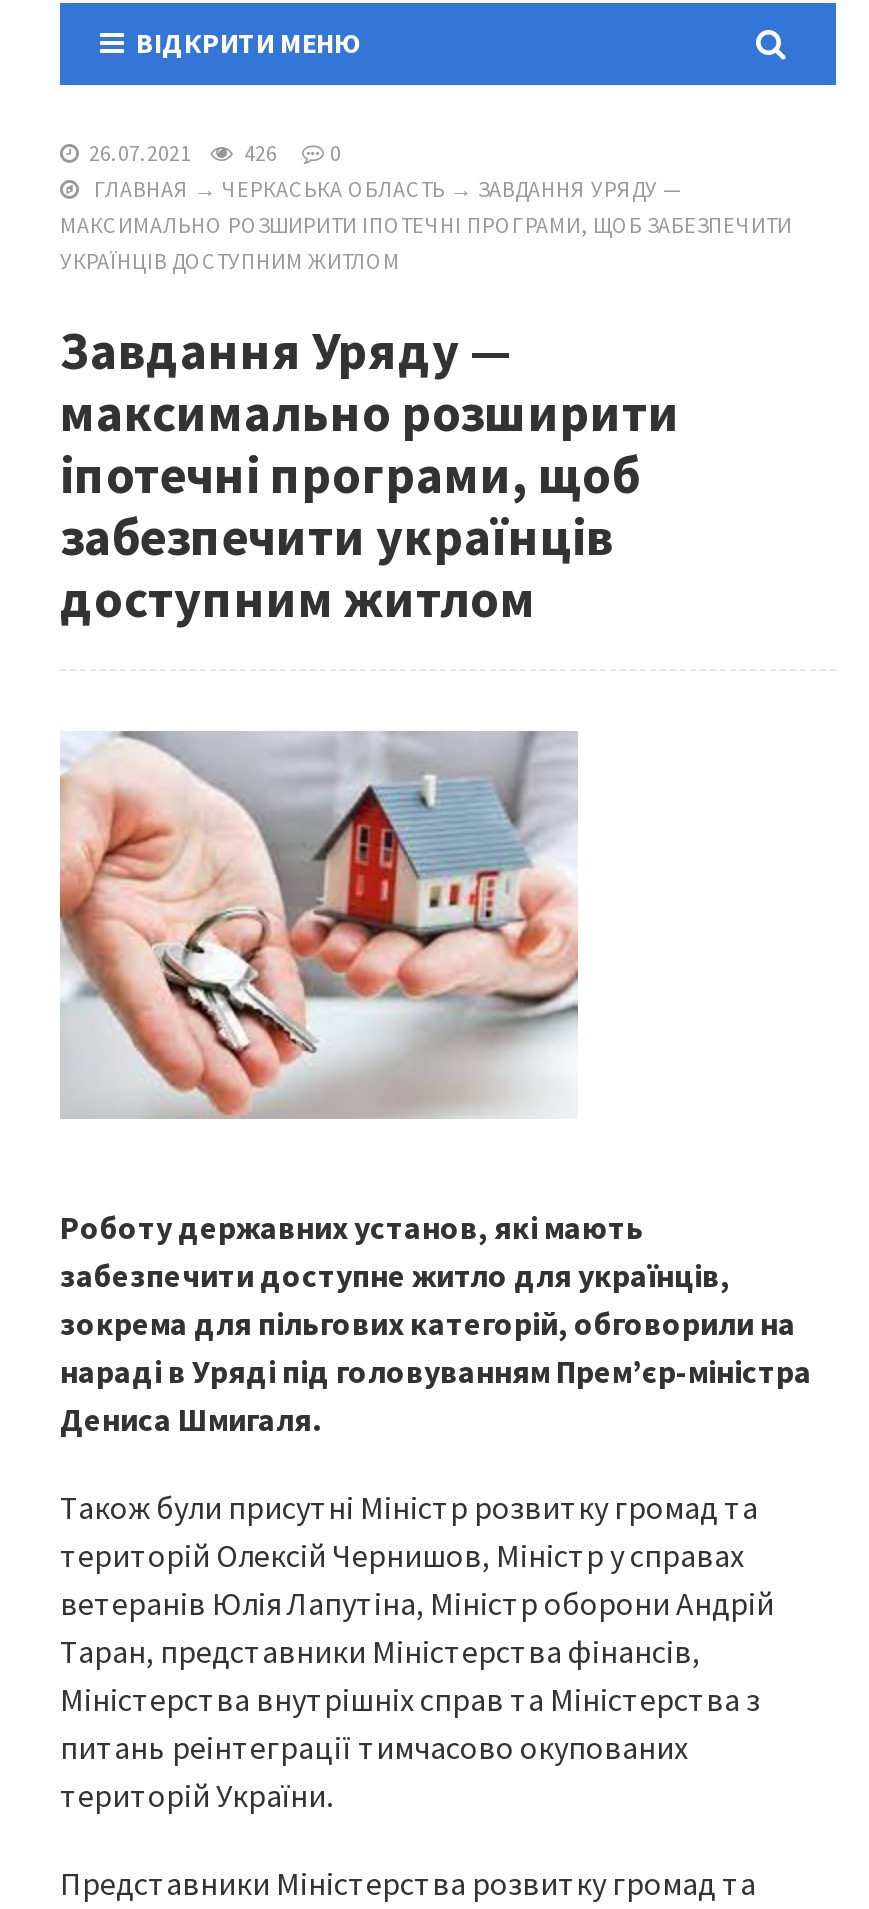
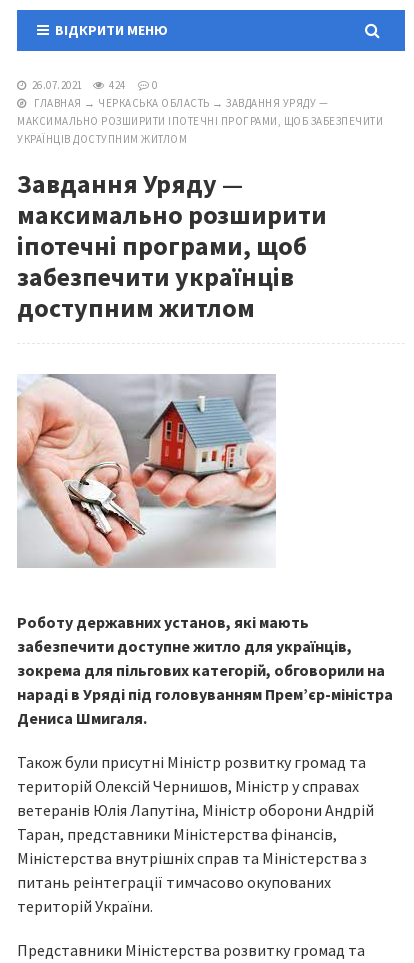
- 26.07.2021 426 0
+ 26.07.2021 424 0
